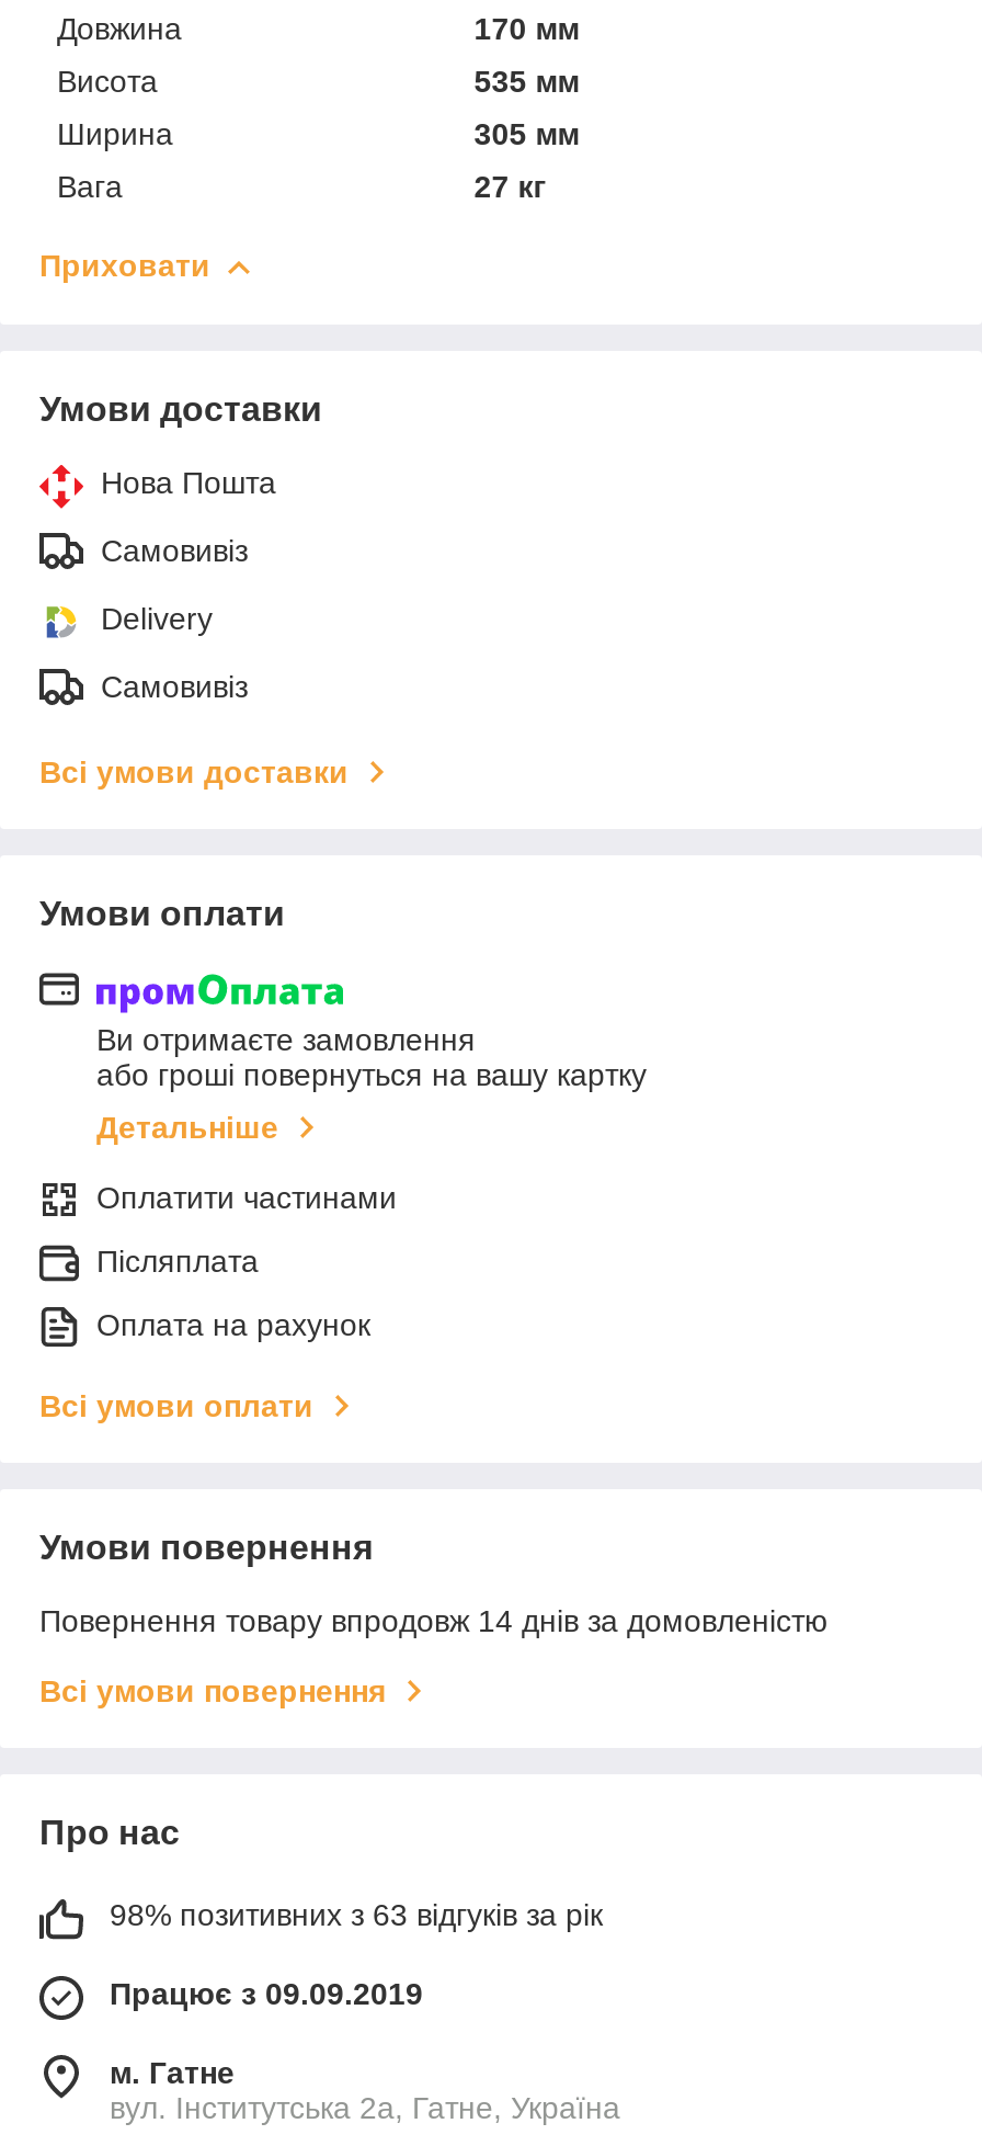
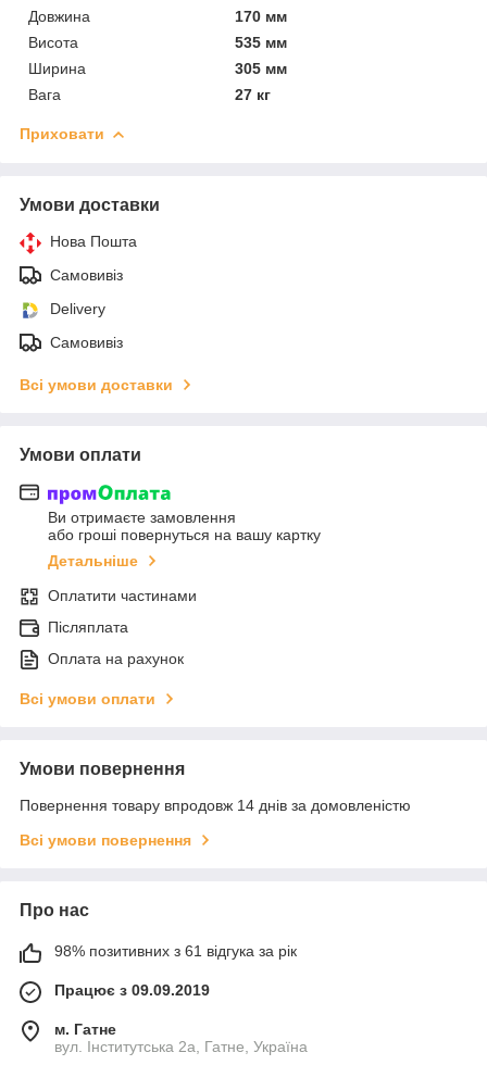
- 98% позитивних з 63 відгуків за рік
+ 98% позитивних з 61 відгука за рік
